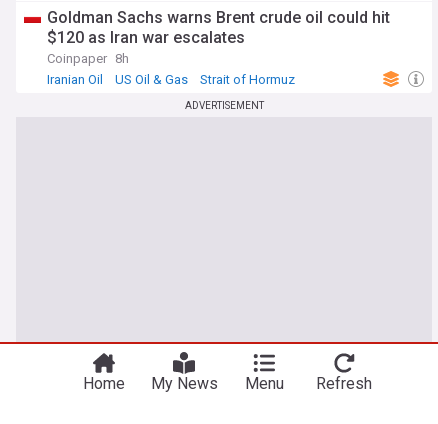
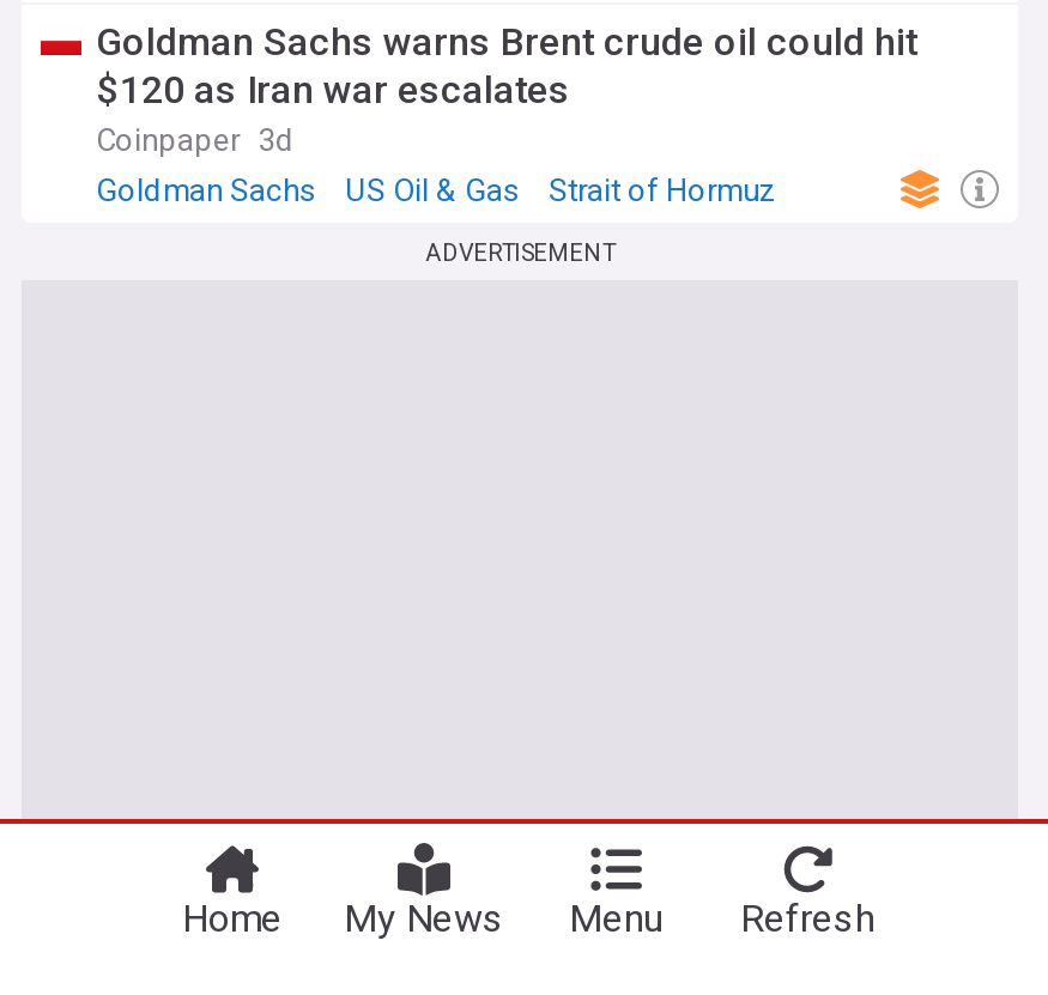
- Coinpaper 8h
- Iranian Oil
+ Coinpaper 3d
+ Goldman Sachs
